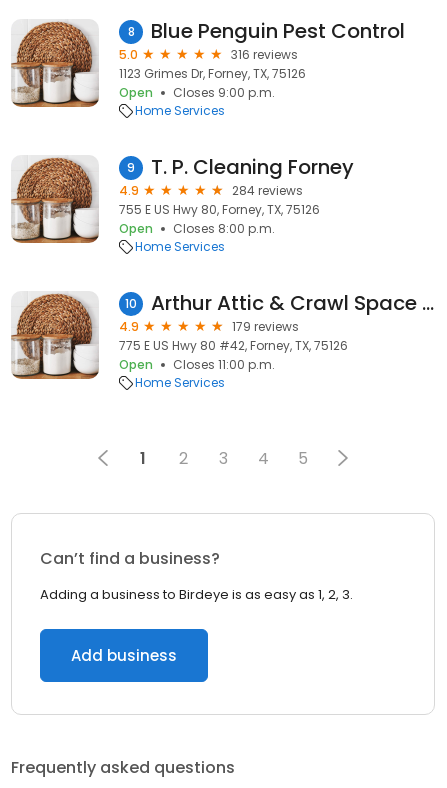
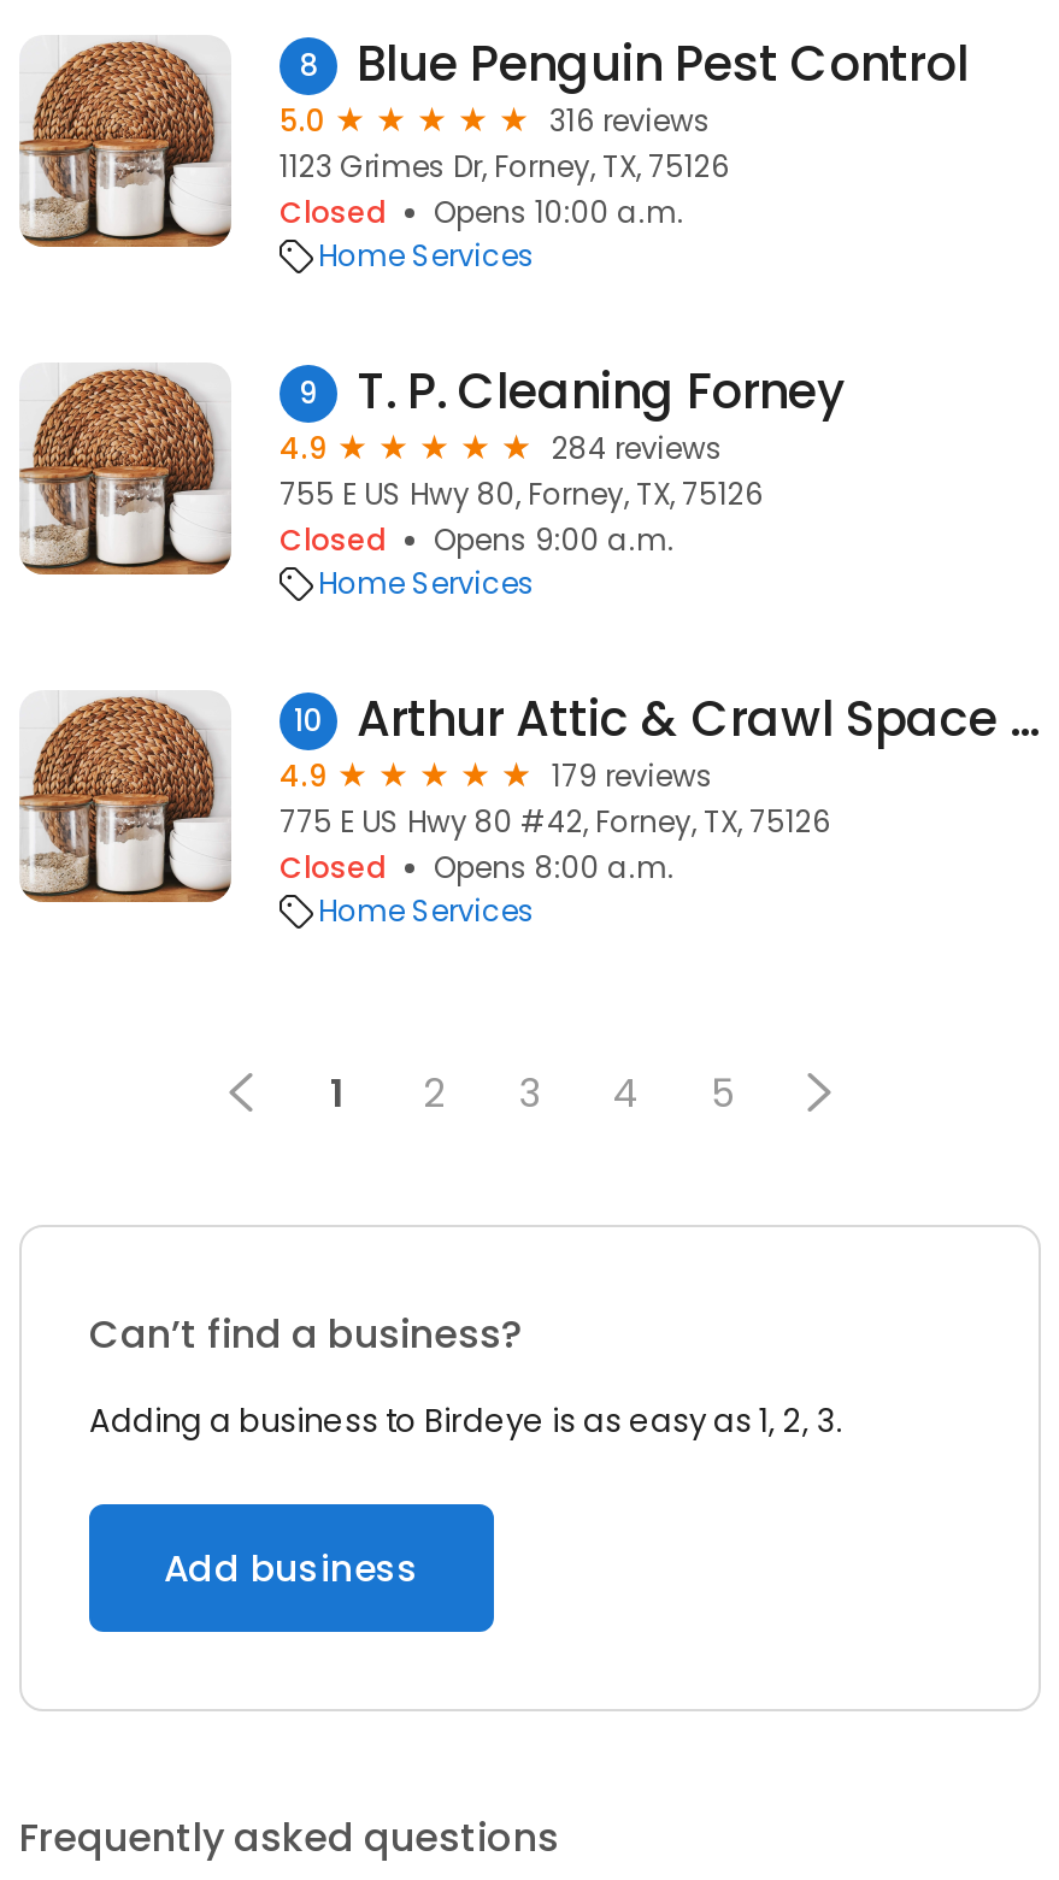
- Open
- Closes 9:00 p.m.
+ Closed
+ Opens 10:00 a.m.

- Open
- Closes 8:00 p.m.
+ Closed
+ Opens 9:00 a.m.

- Open
- Closes 11:00 p.m.
+ Closed
+ Opens 8:00 a.m.
